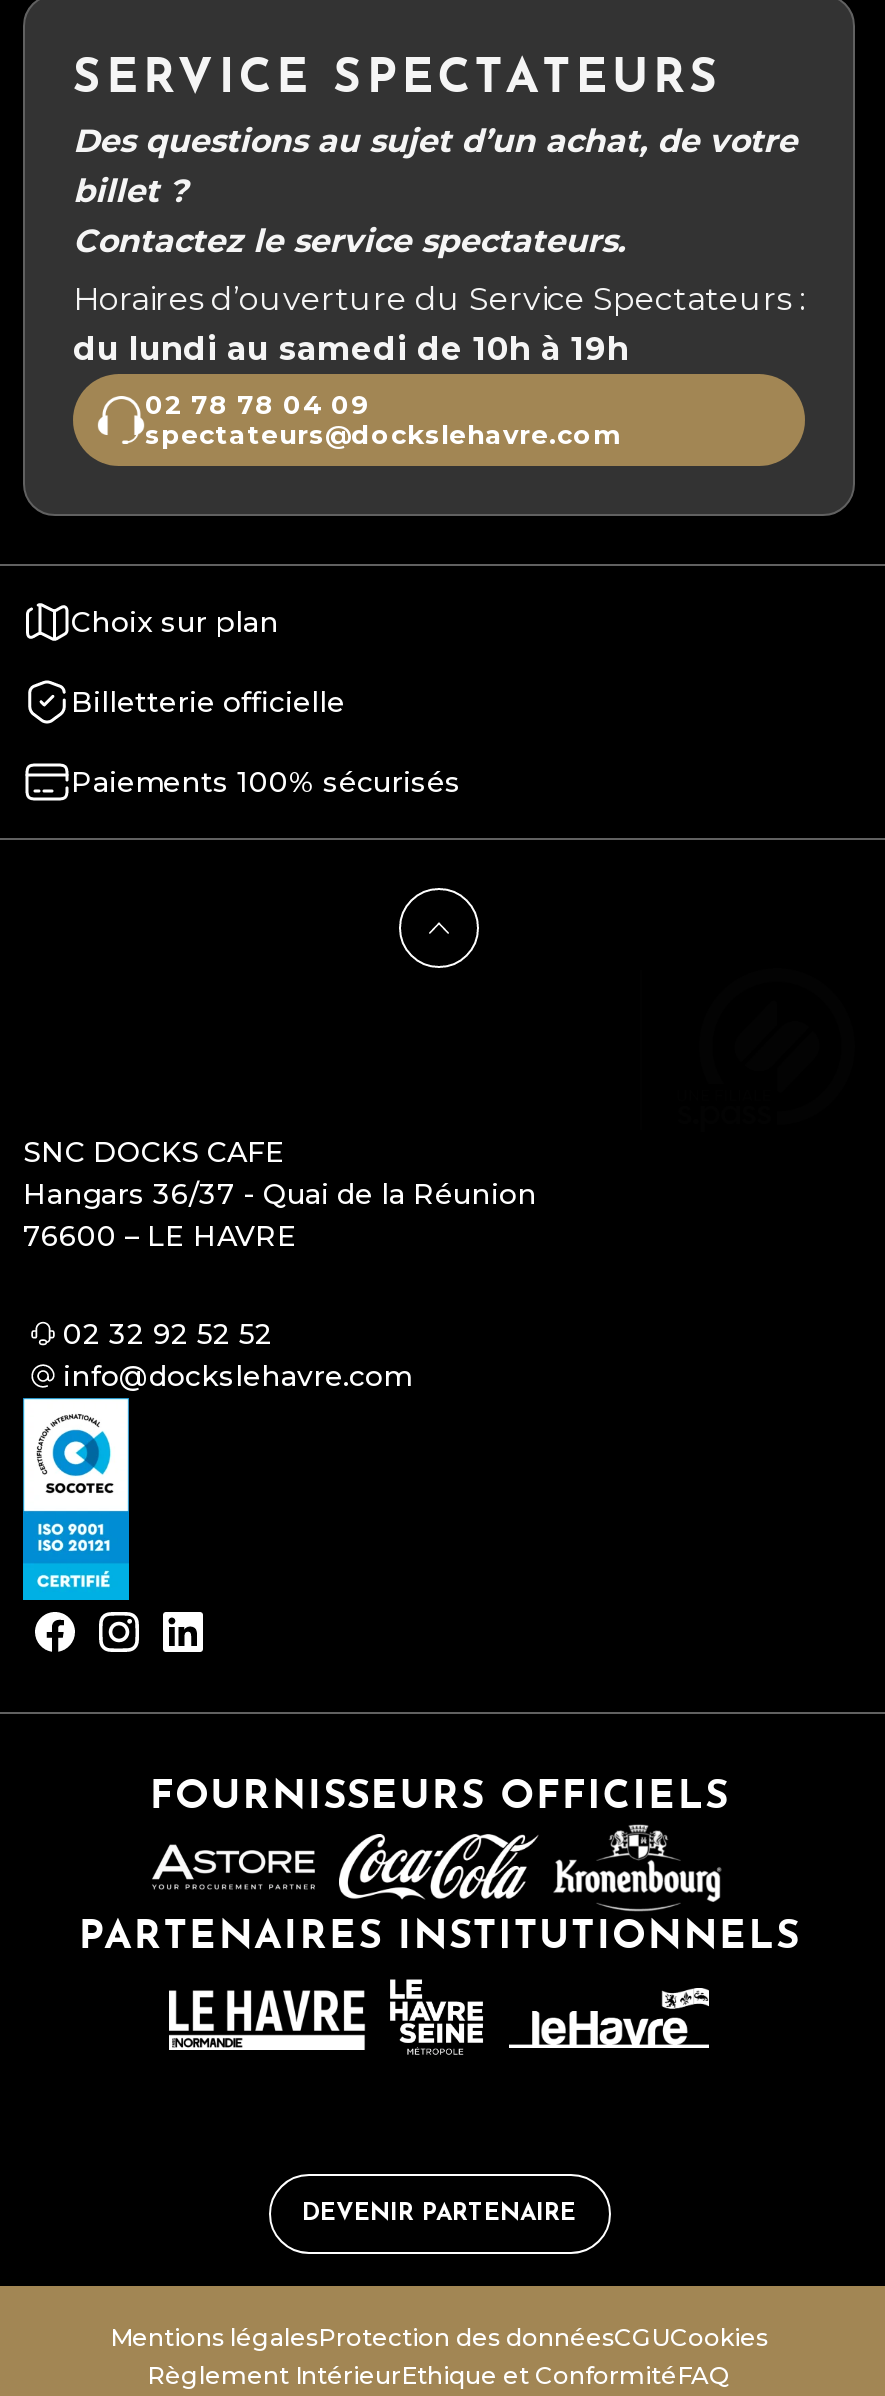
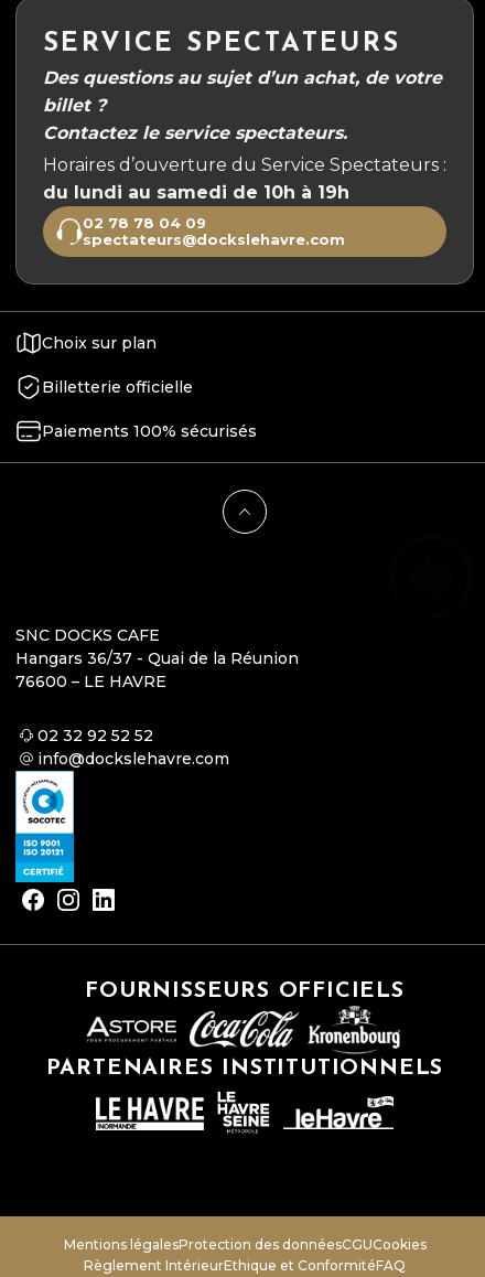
- DEVENIR PARTENAIRE
